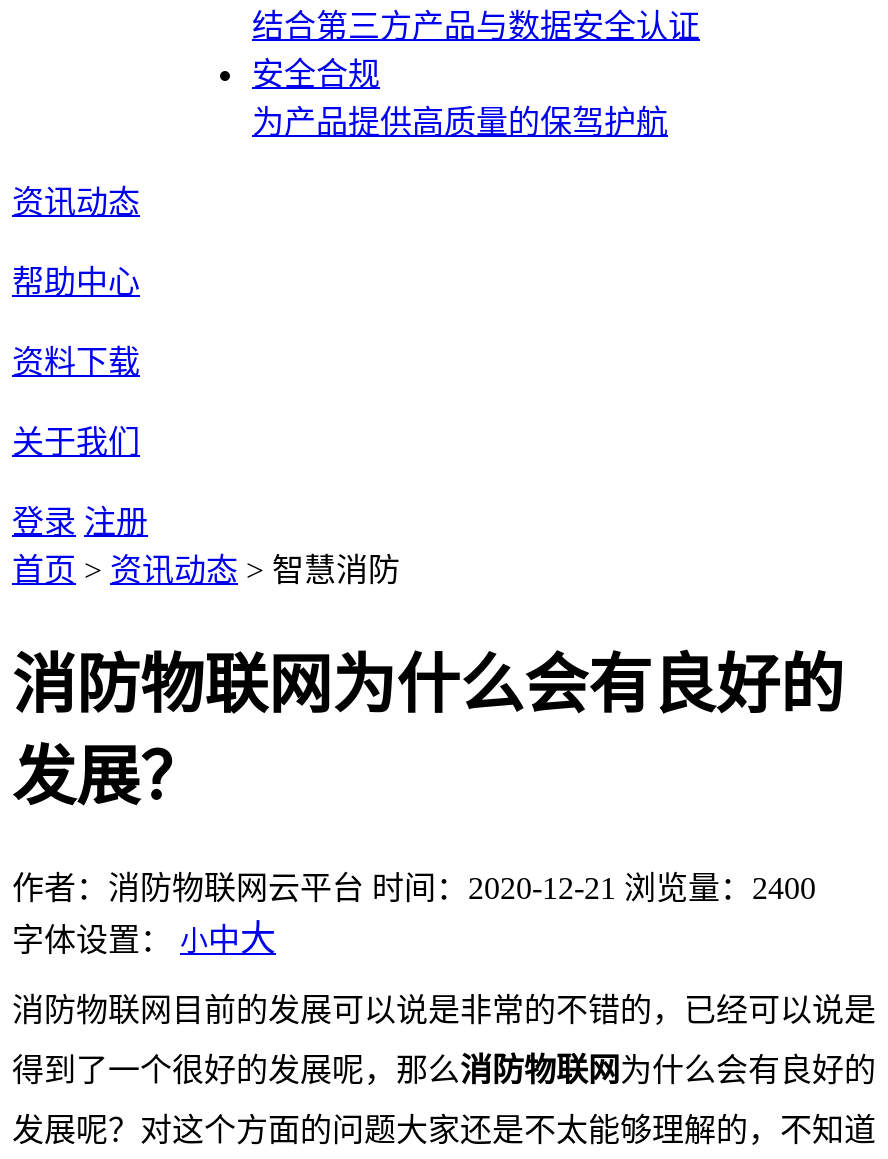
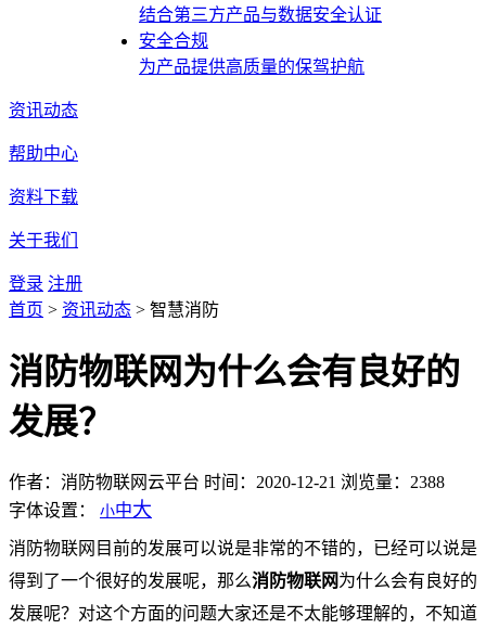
- 作者：消防物联网云平台 时间：2020-12-21 浏览量：2400
+ 作者：消防物联网云平台 时间：2020-12-21 浏览量：2388
